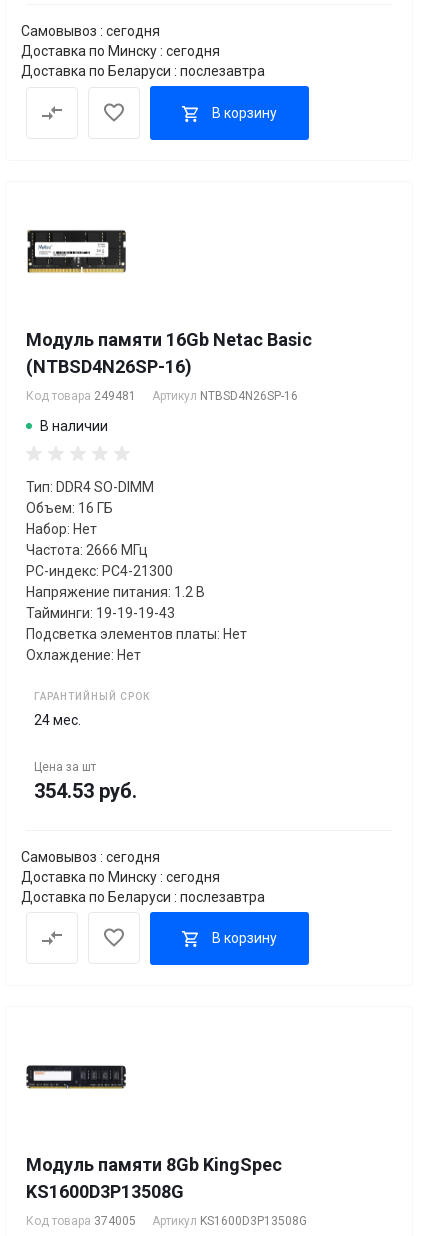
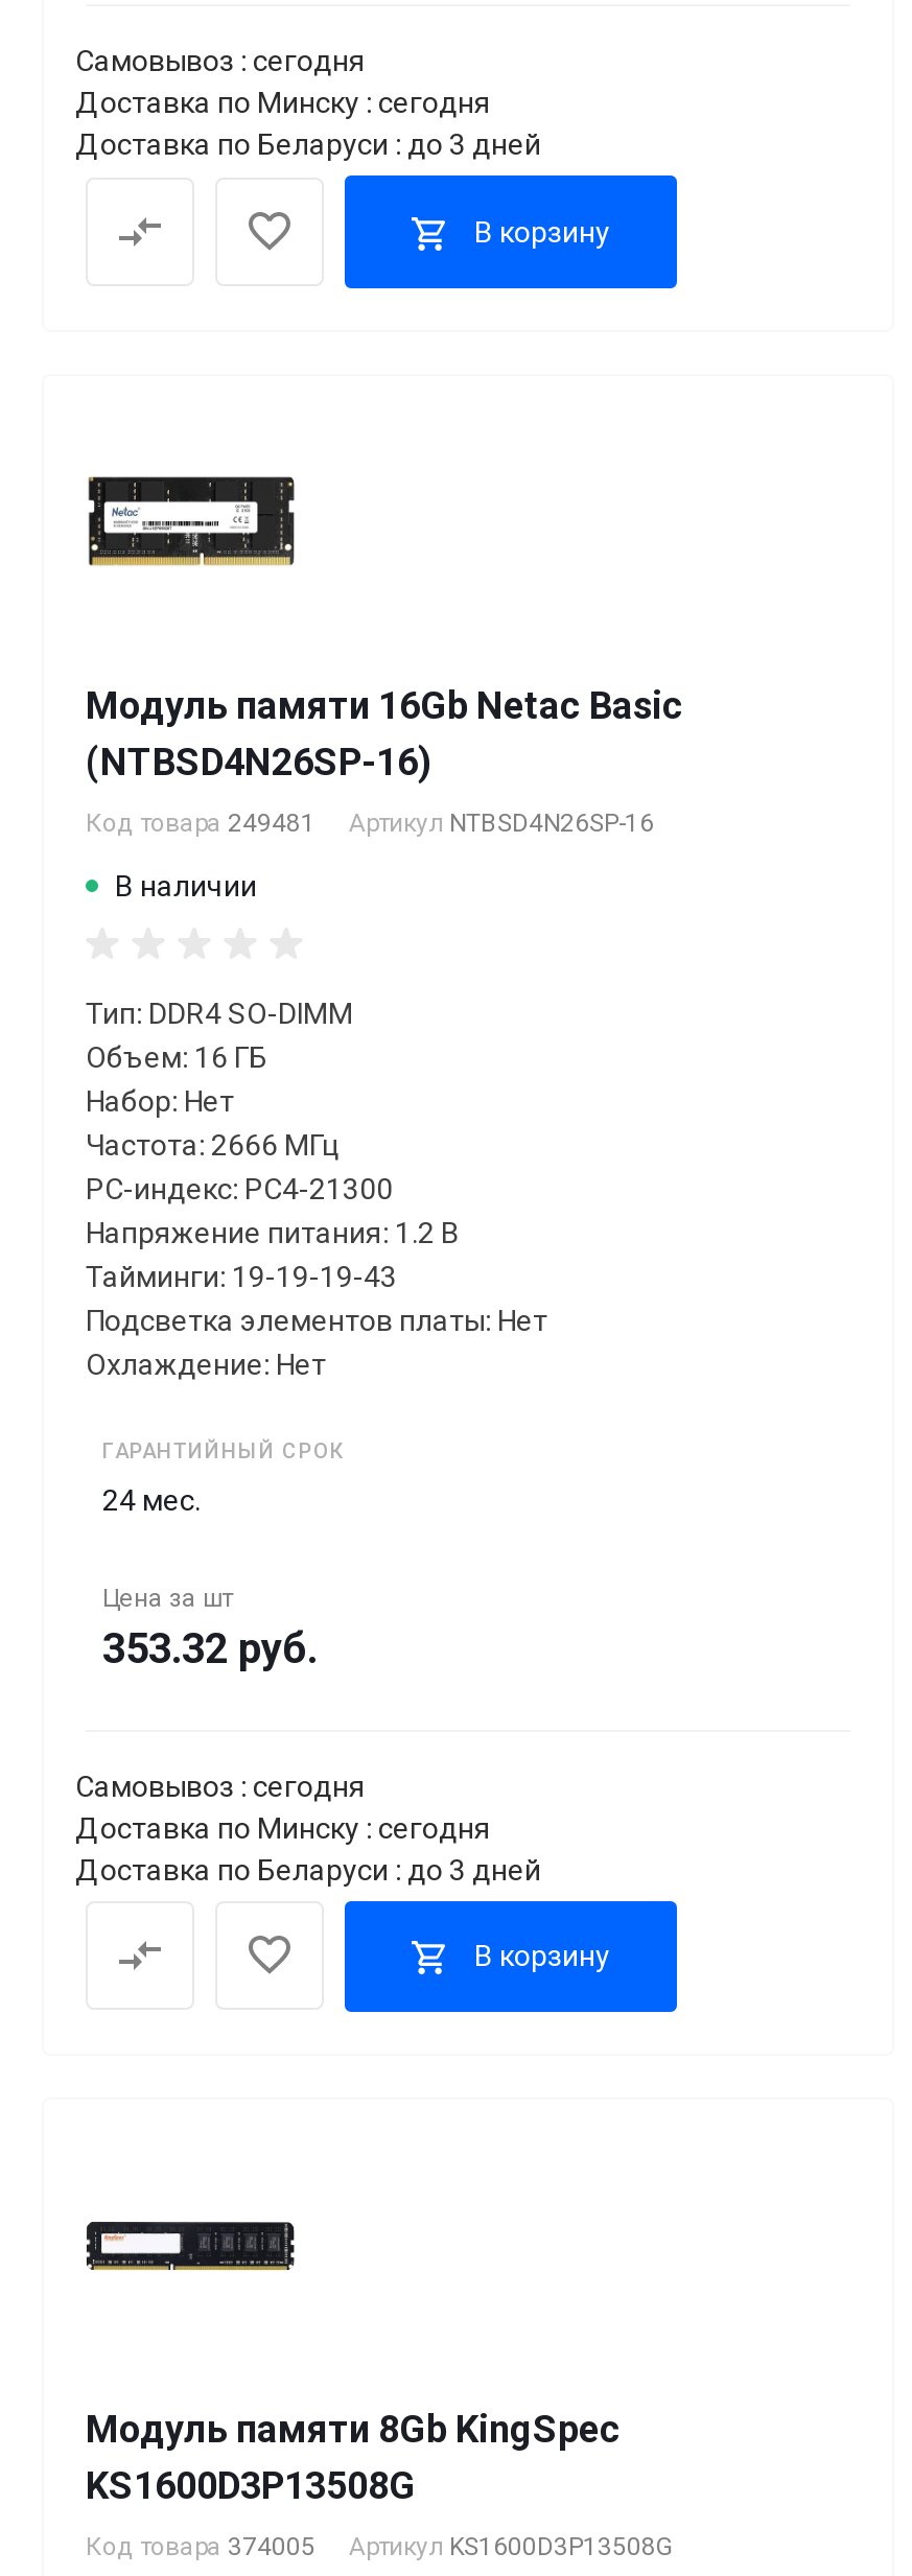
- Доставка по Беларуси : послезавтра
+ Доставка по Беларуси : до 3 дней

- 354.53 руб.
+ 353.32 руб.

- Доставка по Беларуси : послезавтра
+ Доставка по Беларуси : до 3 дней
